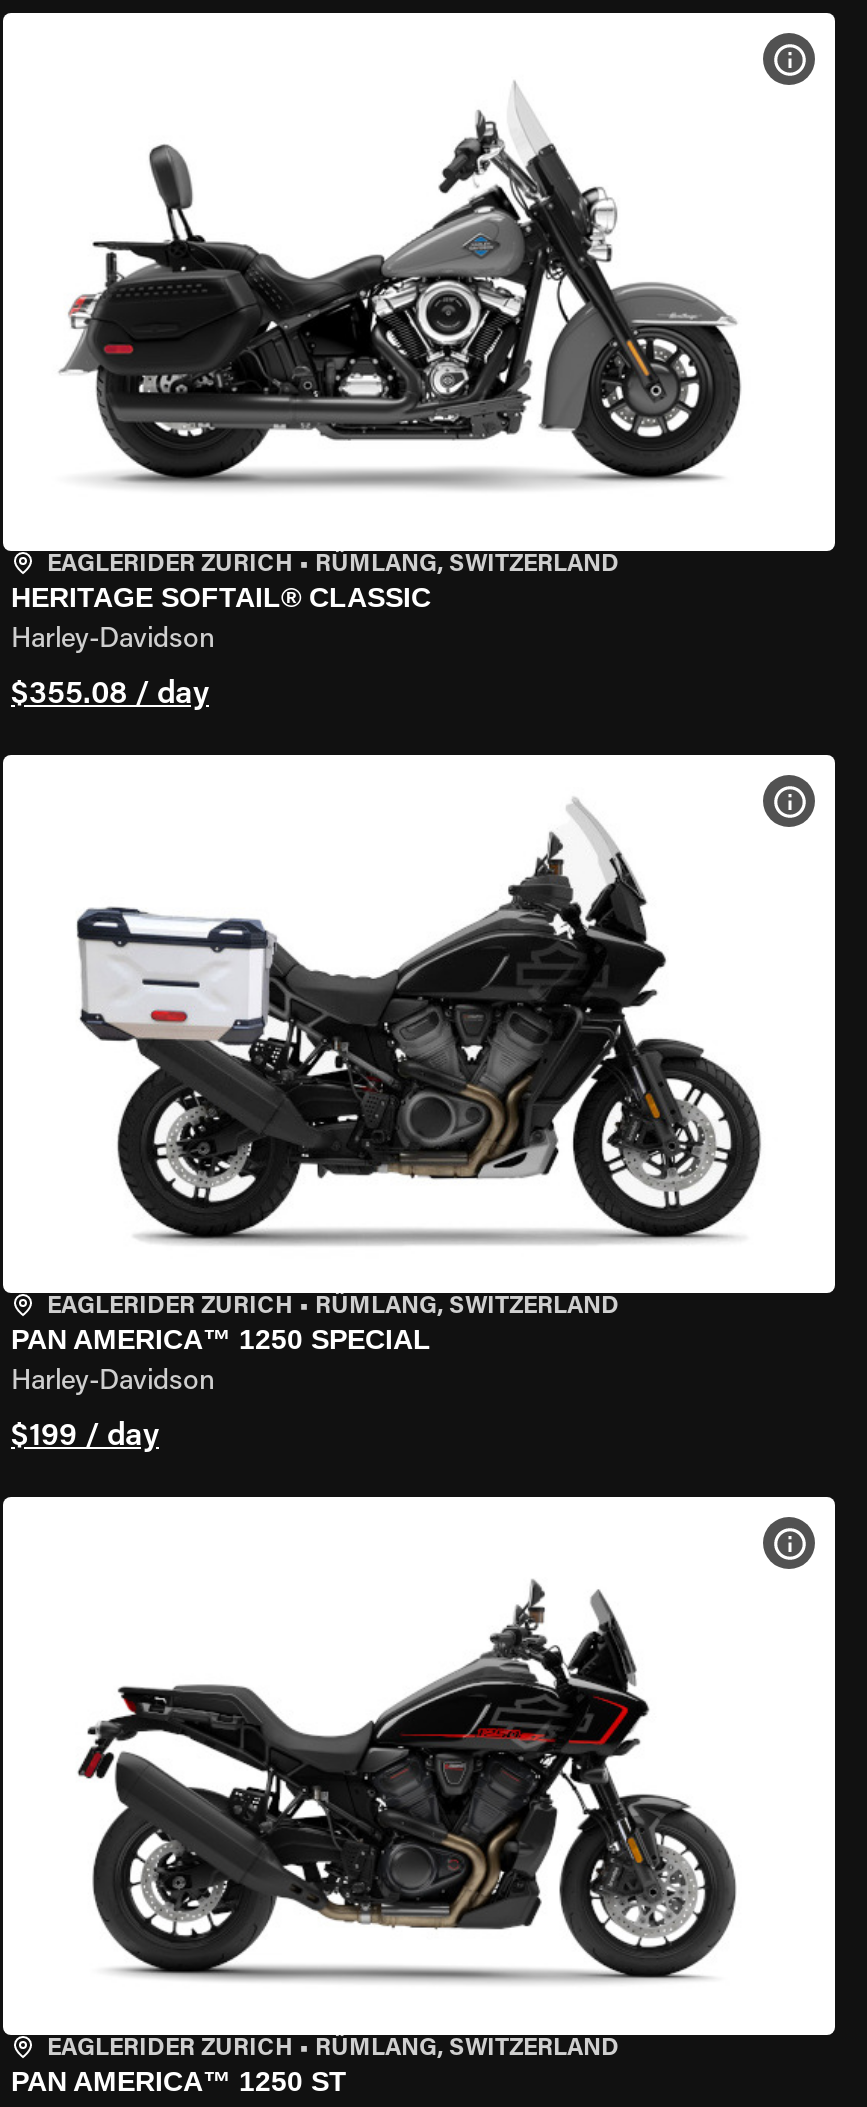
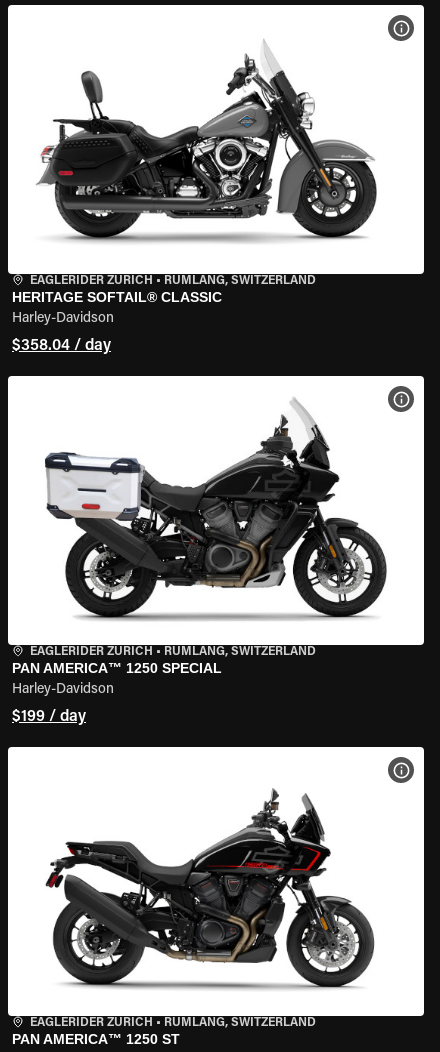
- $355.08 / day
+ $358.04 / day
